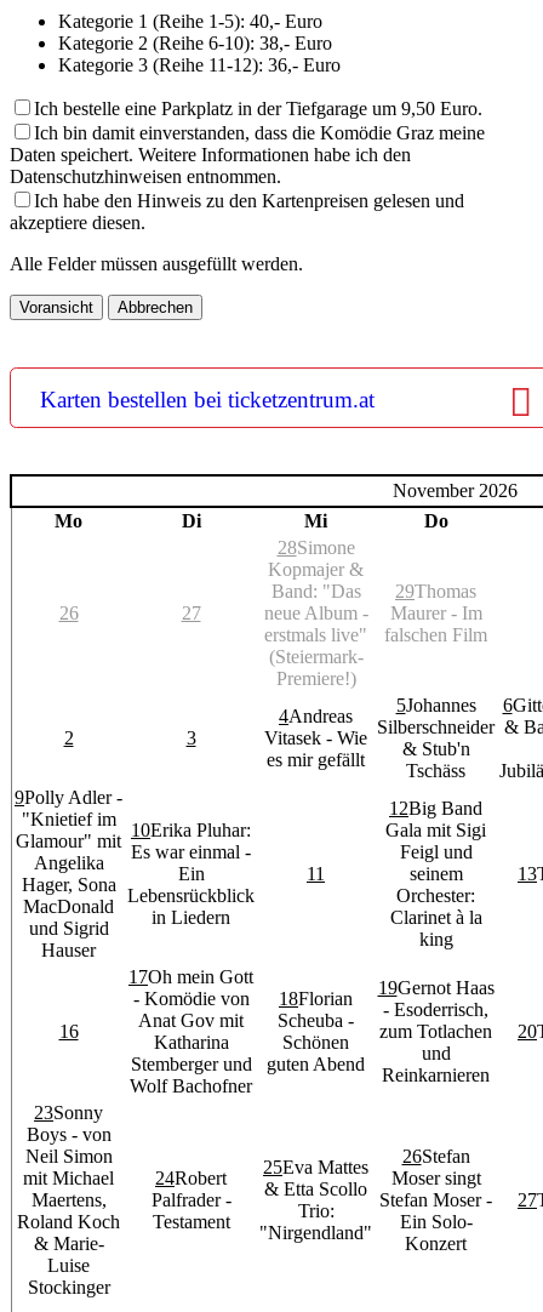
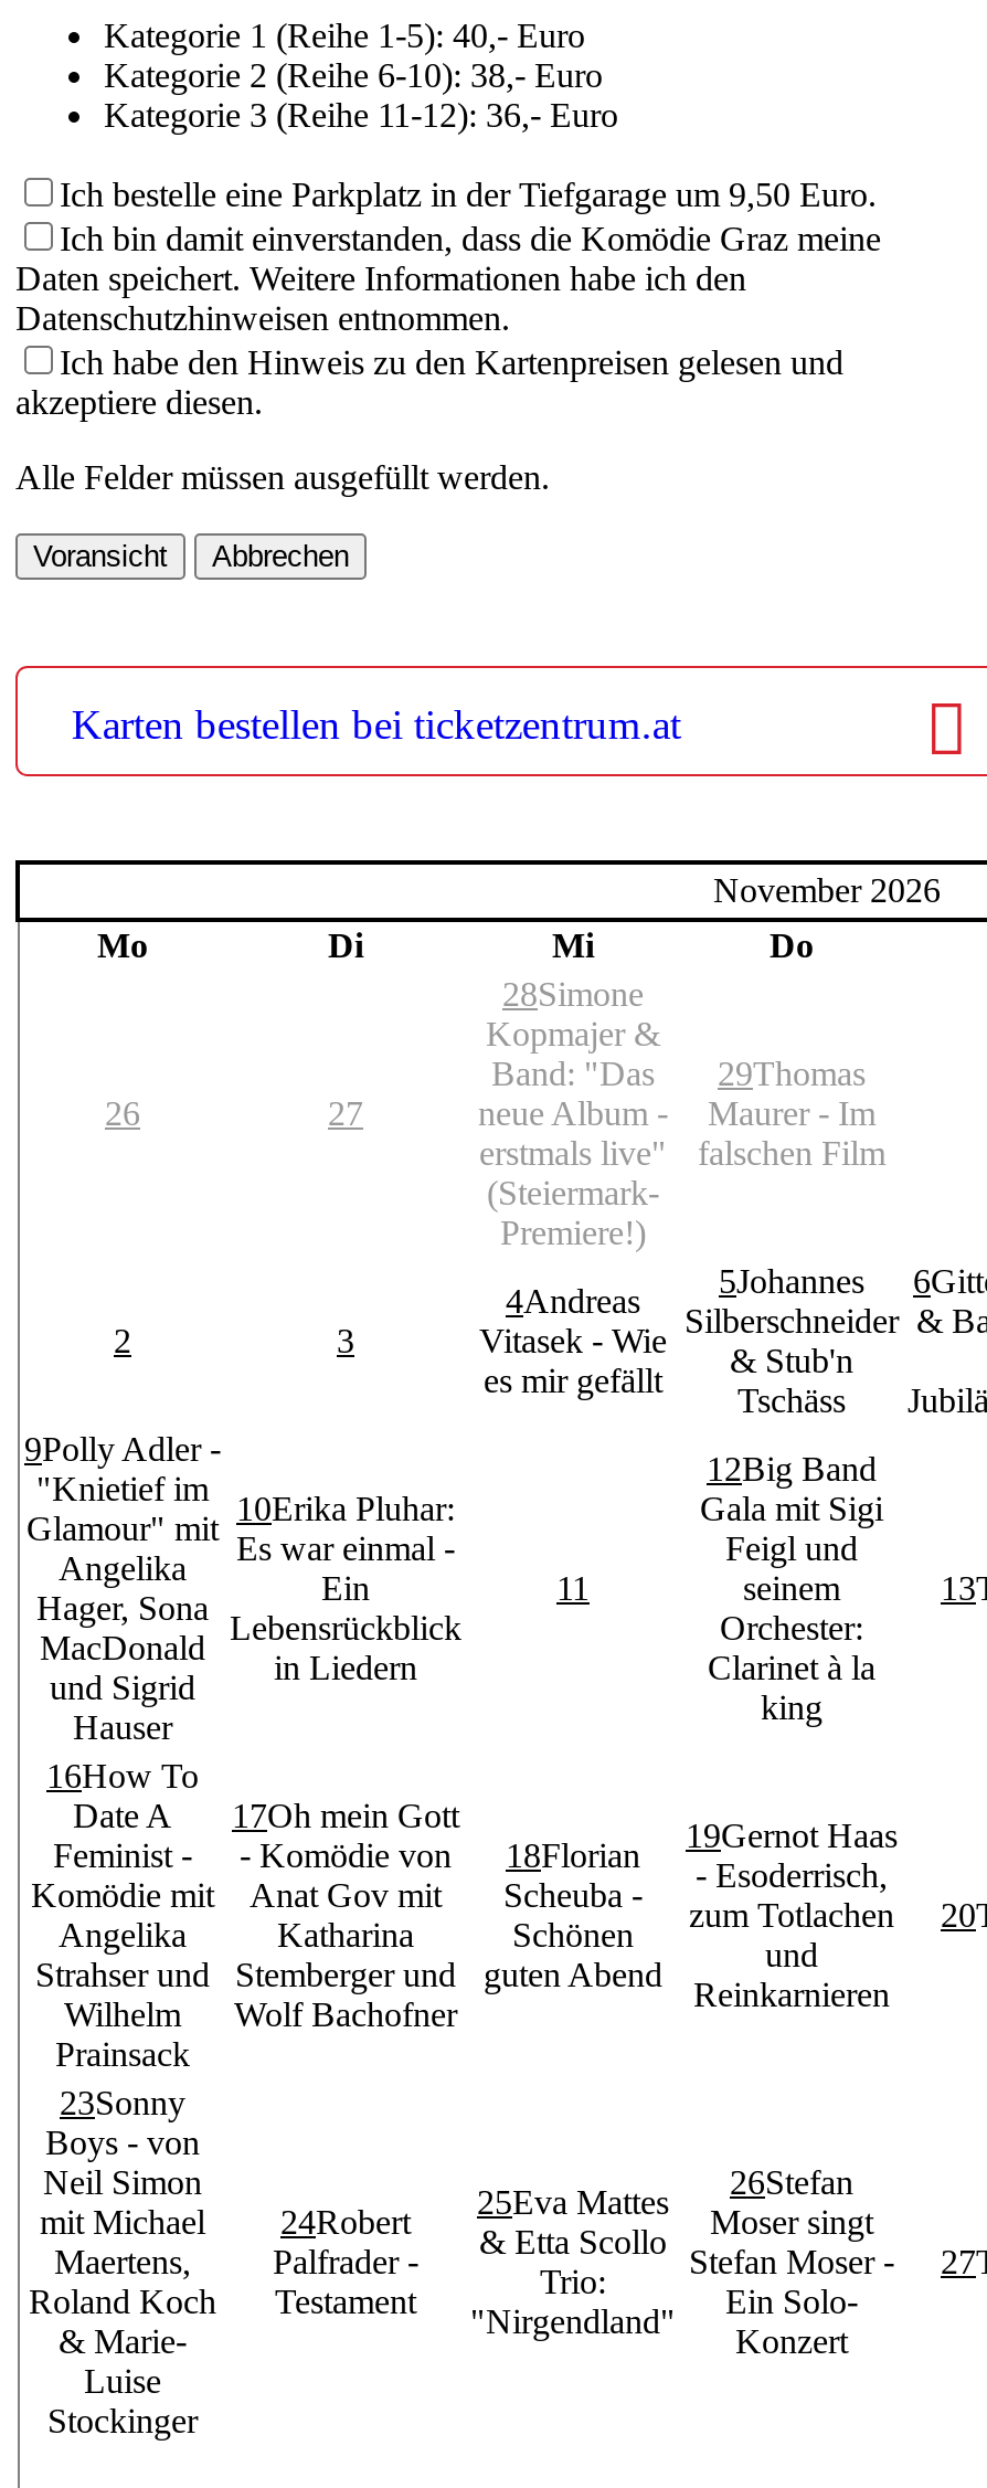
- 16
+ 16How To
+ Date A
+ Feminist -
+ Komödie mit
+ Angelika
+ Strahser und
+ Wilhelm
+ Prainsack
